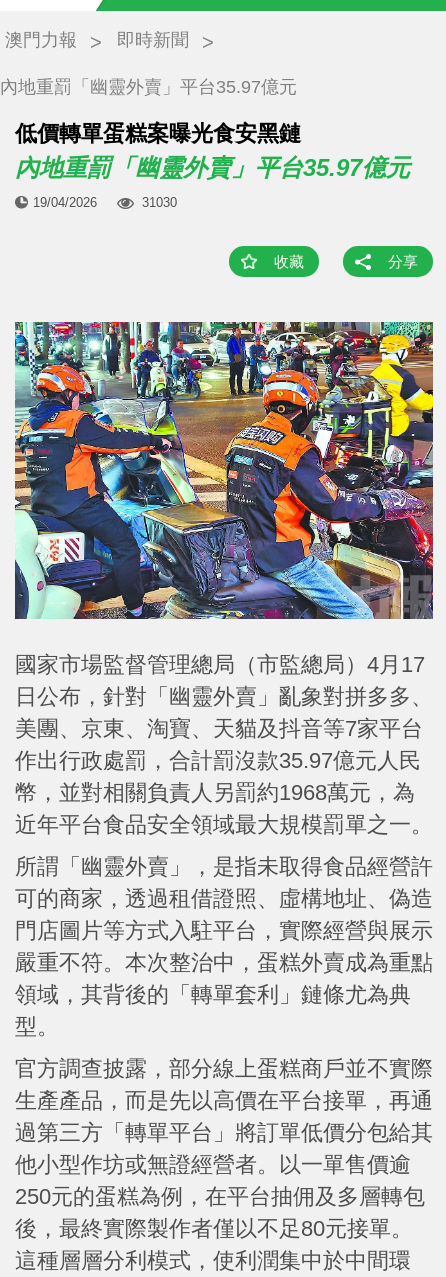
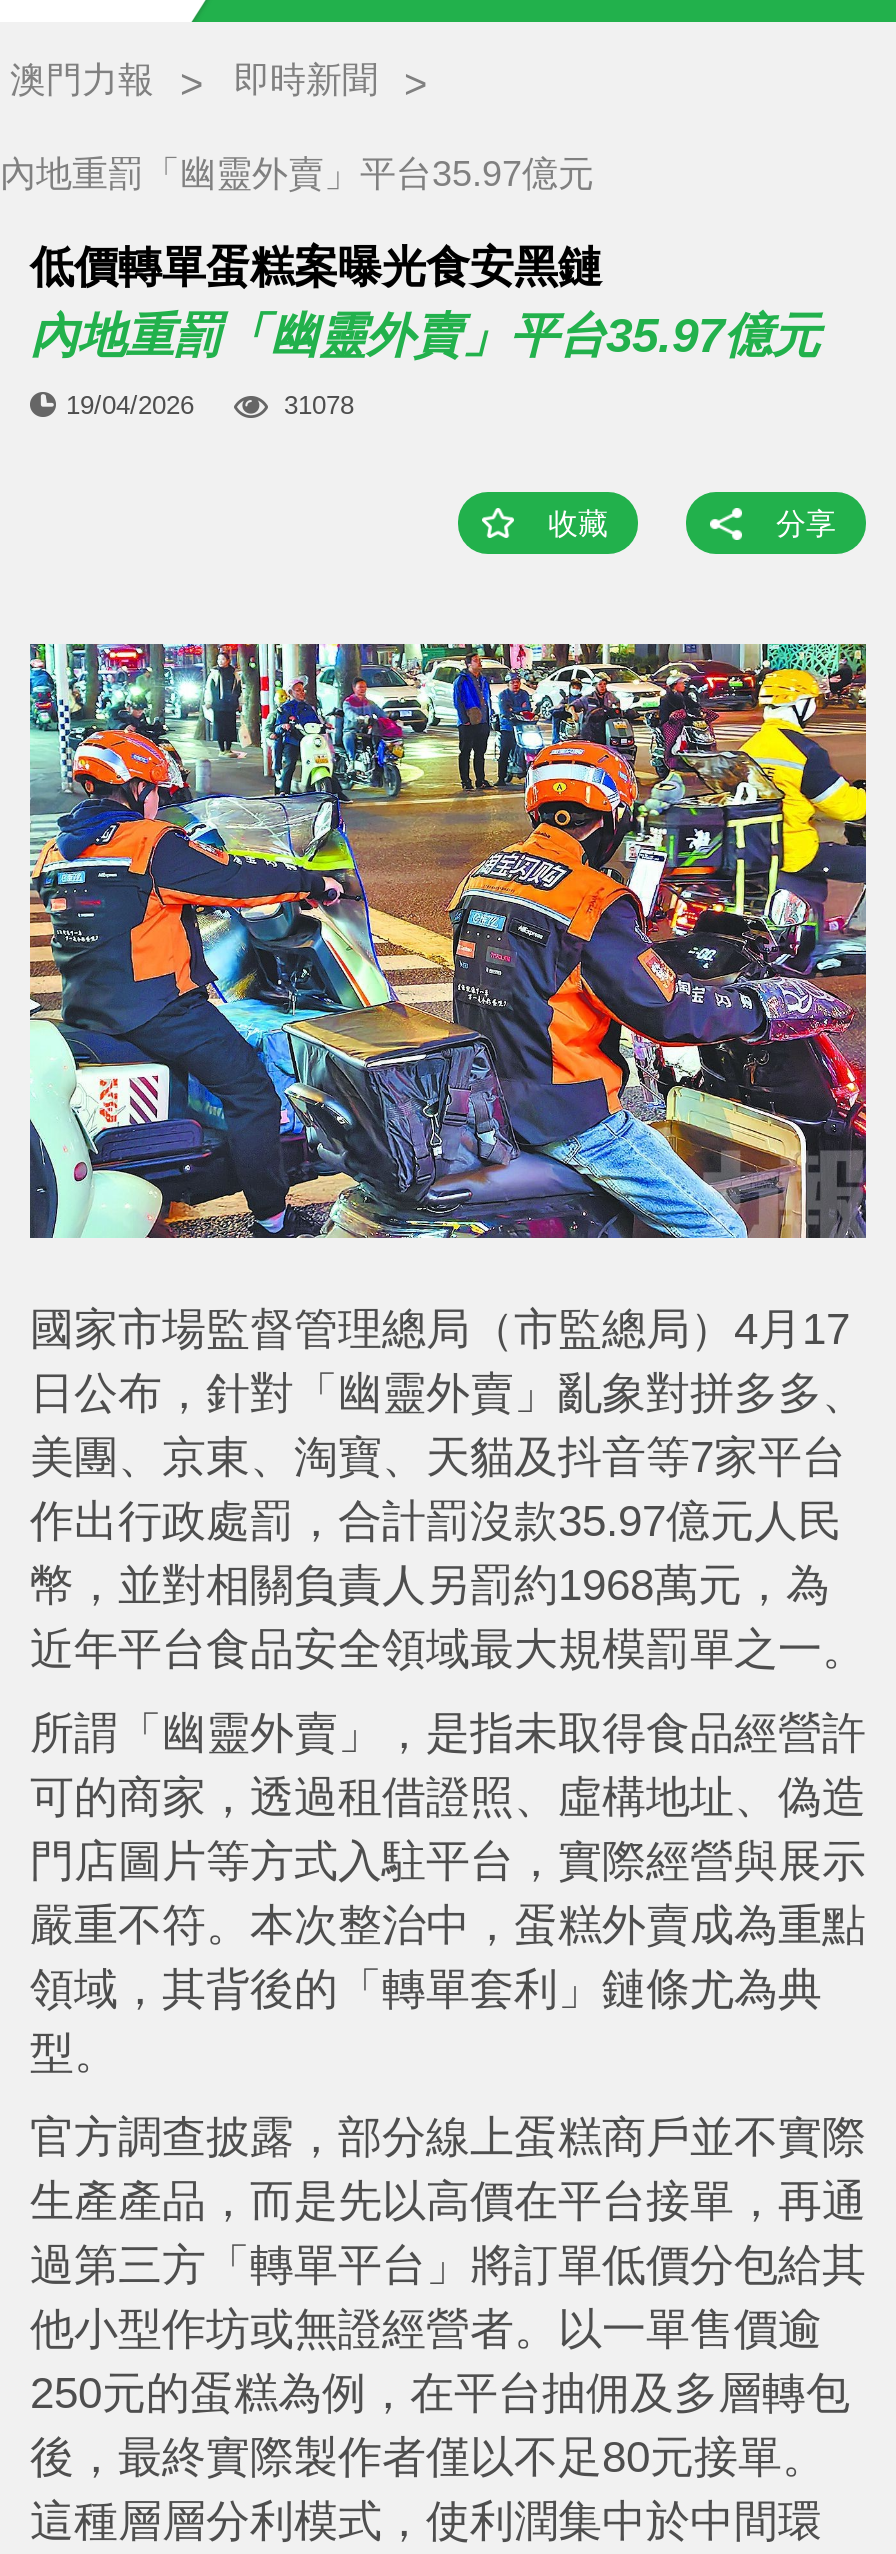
- 31030
+ 31078
